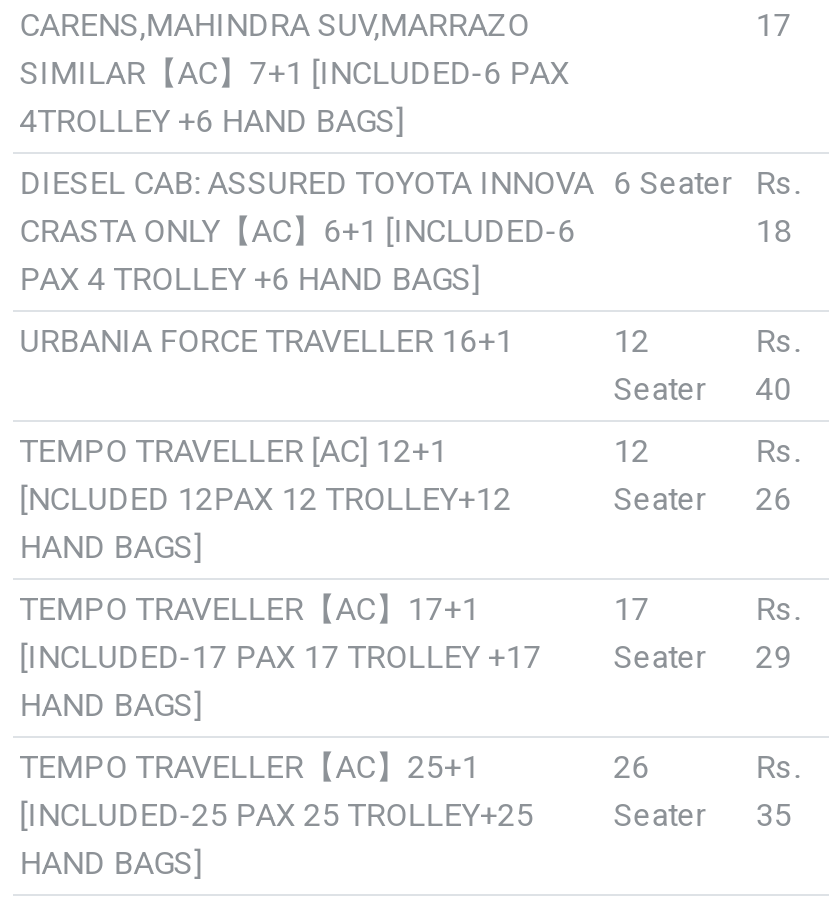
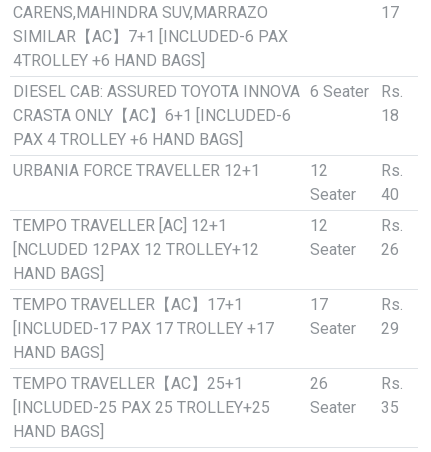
- URBANIA FORCE TRAVELLER 16+1
+ URBANIA FORCE TRAVELLER 12+1
